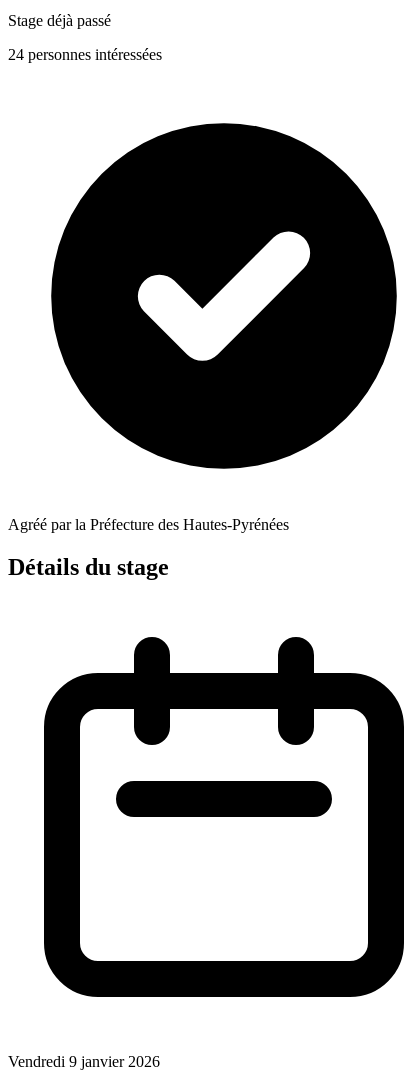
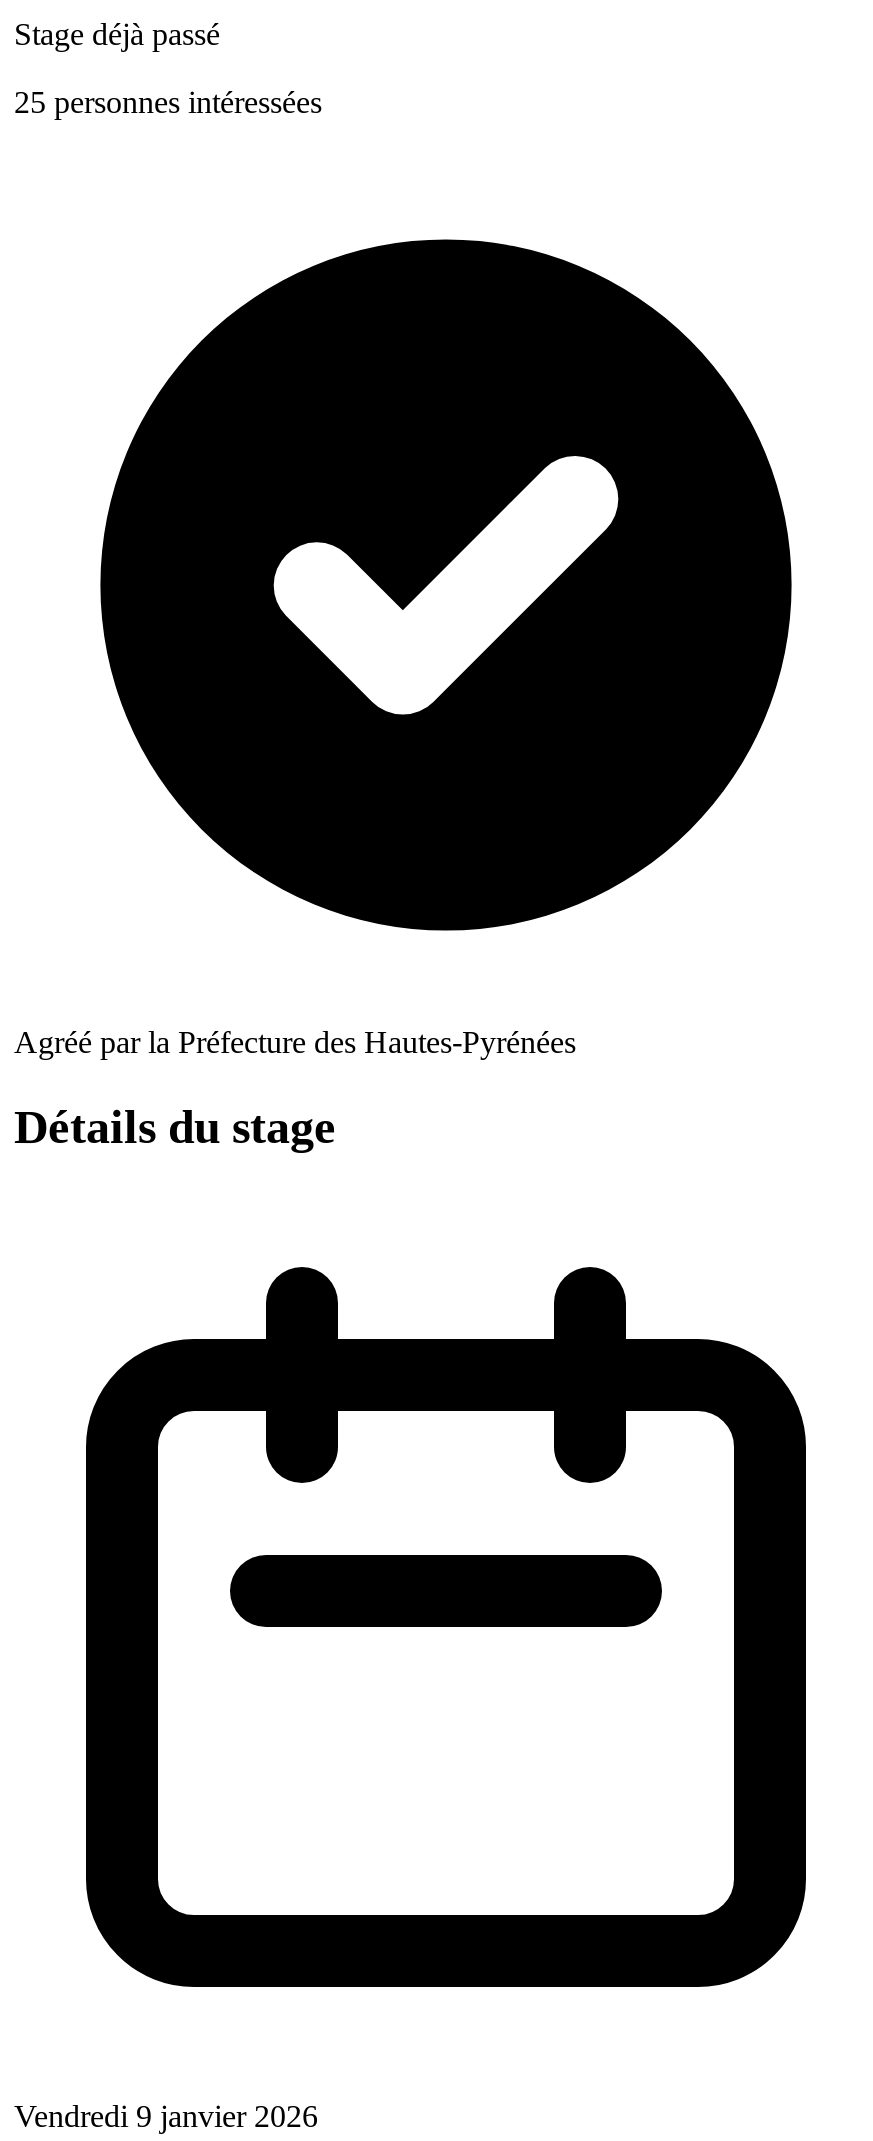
- 24 personnes intéressées
+ 25 personnes intéressées
